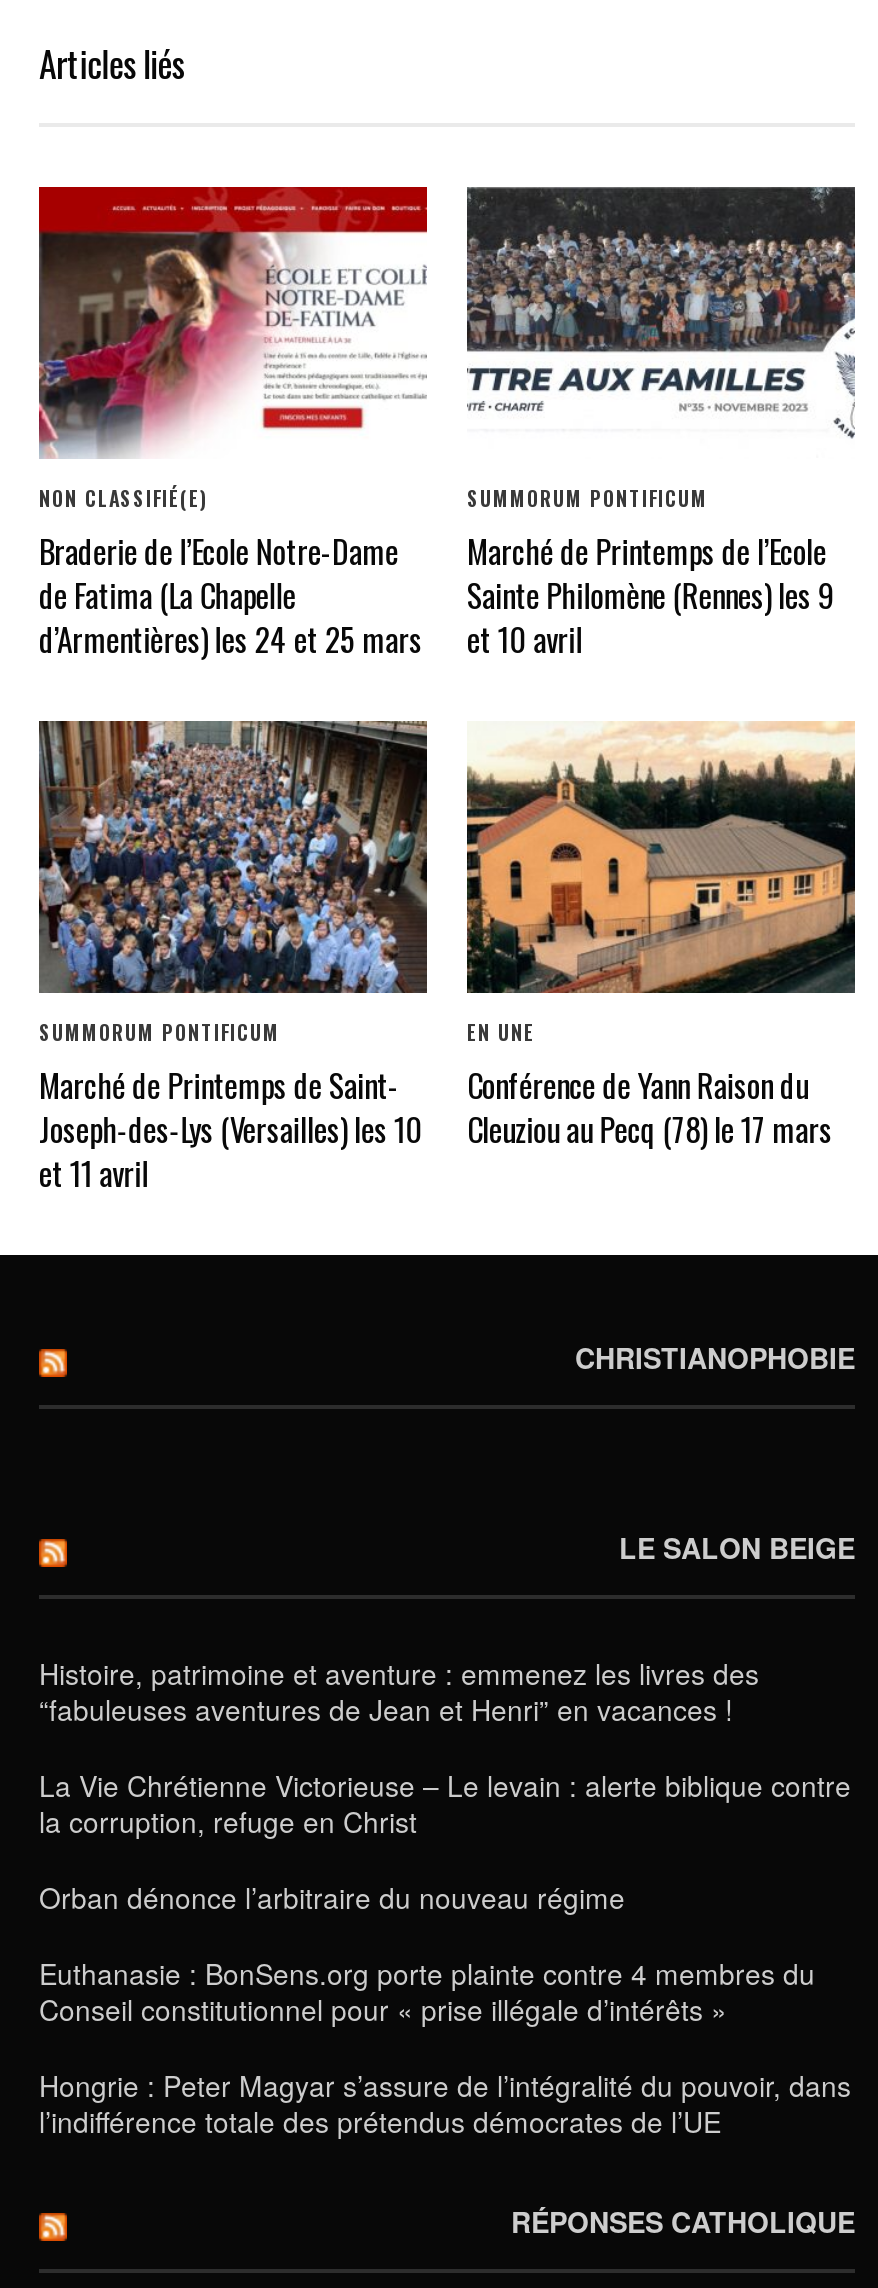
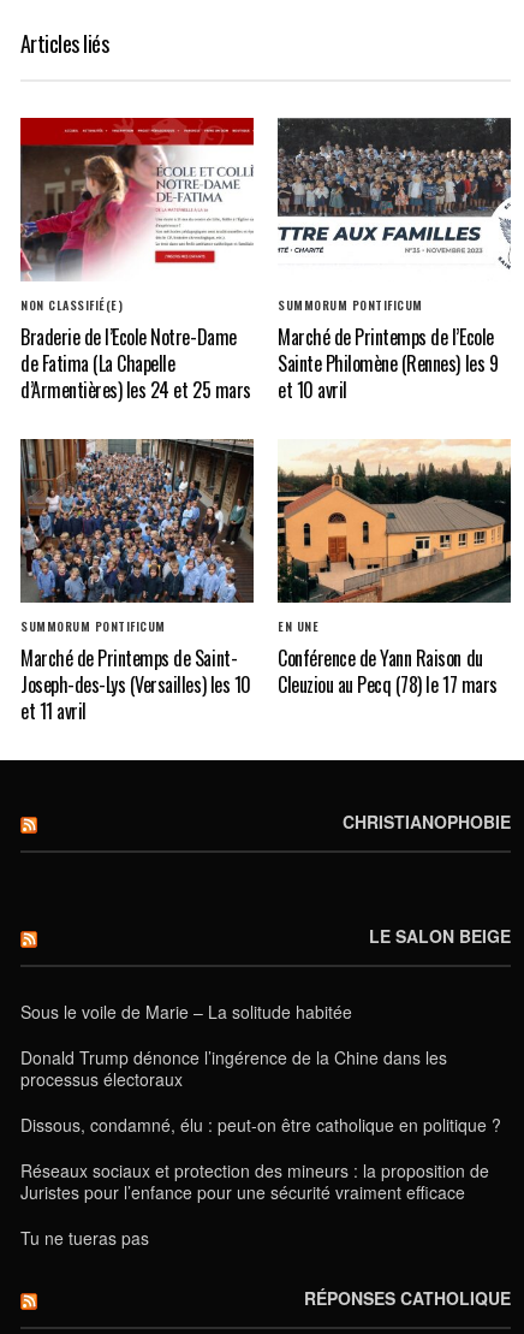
- Histoire, patrimoine et aventure : emmenez les livres des
- “fabuleuses aventures de Jean et Henri” en vacances !
+ Sous le voile de Marie – La solitude habitée

- La Vie Chrétienne Victorieuse – Le levain : alerte biblique contre
- la corruption, refuge en Christ
+ Donald Trump dénonce l’ingérence de la Chine dans les
+ processus électoraux

- Orban dénonce l’arbitraire du nouveau régime
+ Dissous, condamné, élu : peut-on être catholique en politique ?

- Euthanasie : BonSens.org porte plainte contre 4 membres du
- Conseil constitutionnel pour « prise illégale d’intérêts »
+ Réseaux sociaux et protection des mineurs : la proposition de
+ Juristes pour l’enfance pour une sécurité vraiment efficace

- Hongrie : Peter Magyar s’assure de l’intégralité du pouvoir, dans
- l’indifférence totale des prétendus démocrates de l’UE
+ Tu ne tueras pas
